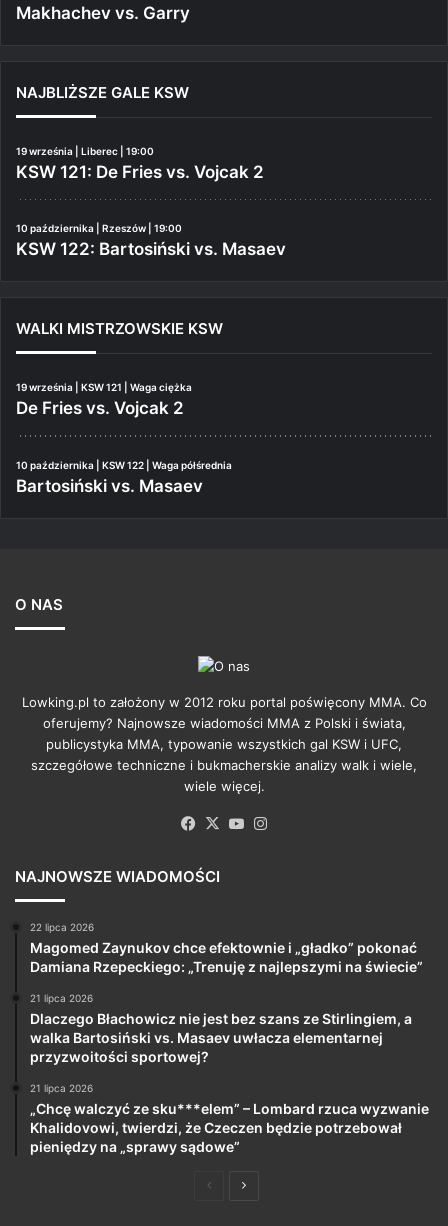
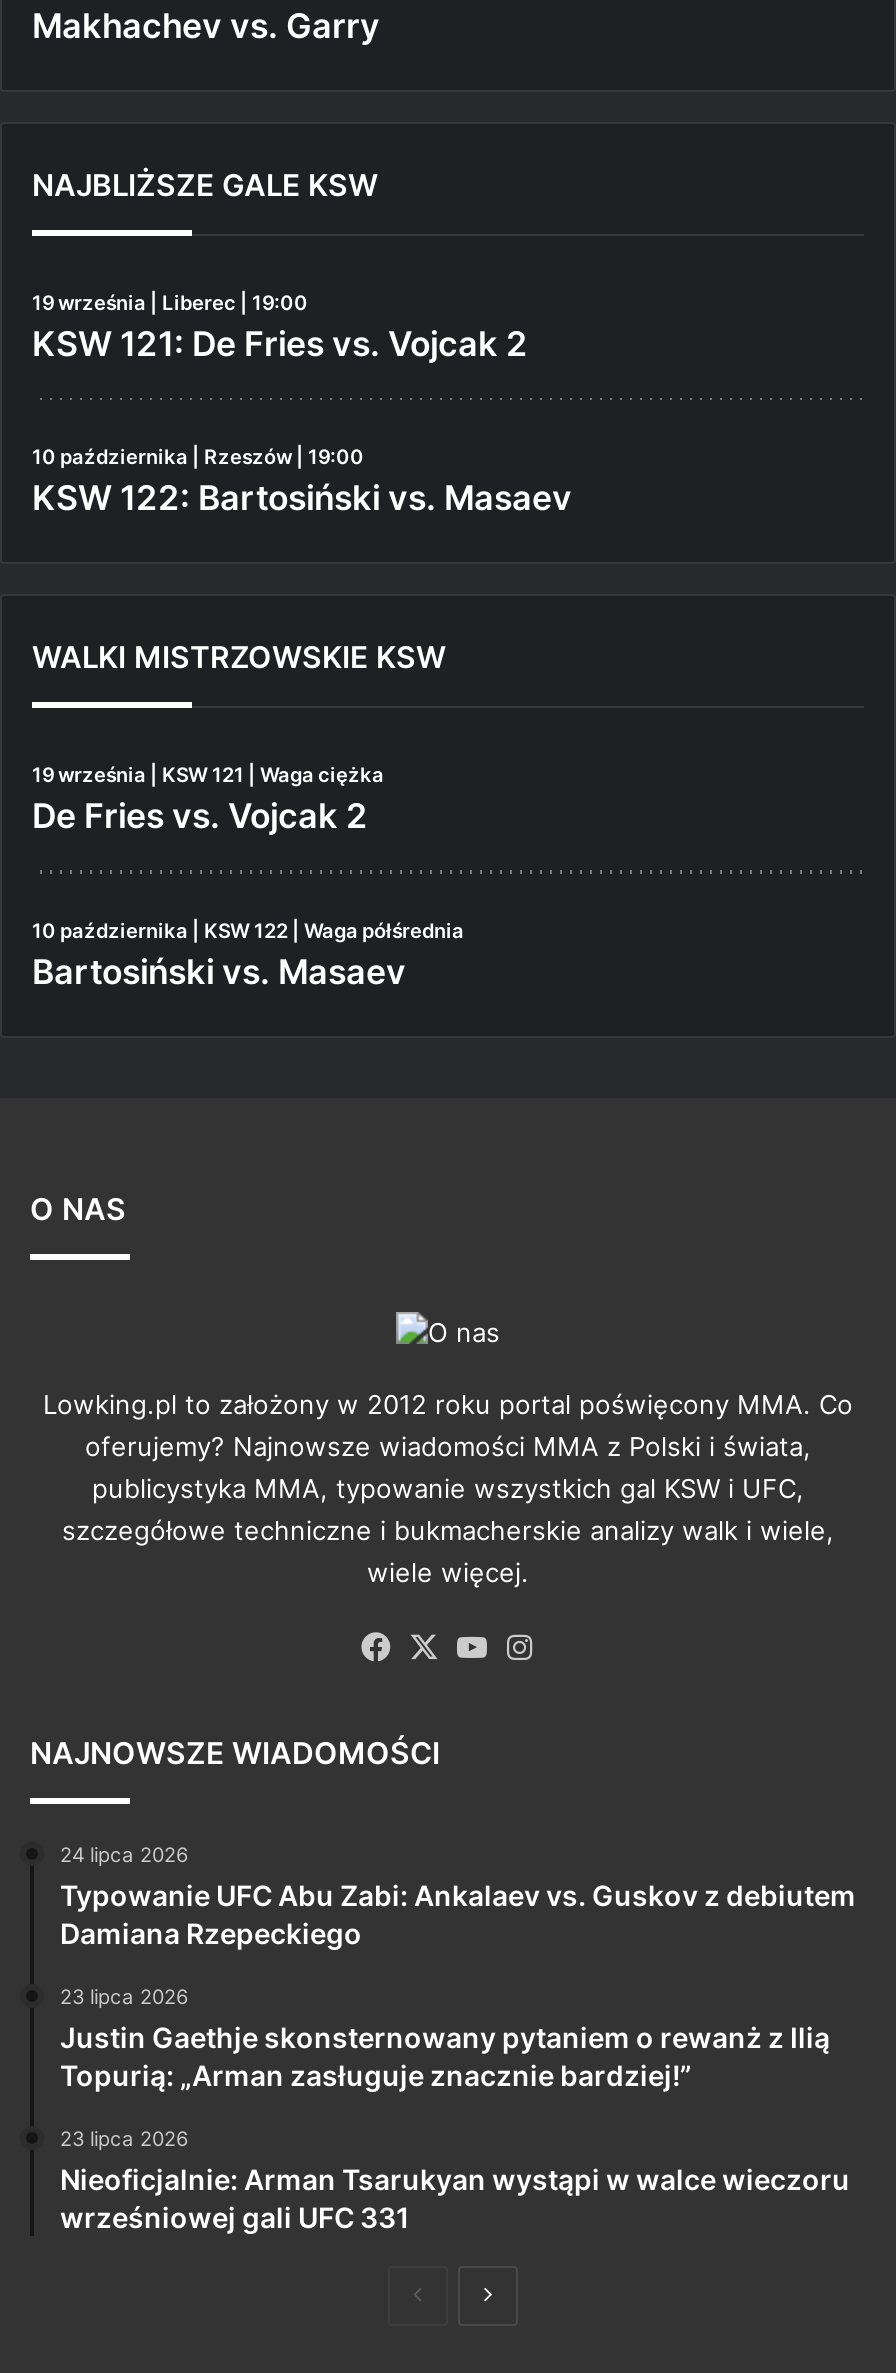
- 22 lipca 2026
- Magomed Zaynukov chce efektownie i „gładko” pokonać
- Damiana Rzepeckiego: „Trenuję z najlepszymi na świecie”
+ 24 lipca 2026
+ Typowanie UFC Abu Zabi: Ankalaev vs. Guskov z debiutem
+ Damiana Rzepeckiego

- 21 lipca 2026
- Dlaczego Błachowicz nie jest bez szans ze Stirlingiem, a
- walka Bartosiński vs. Masaev uwłacza elementarnej
- przyzwoitości sportowej?
+ 23 lipca 2026
+ Justin Gaethje skonsternowany pytaniem o rewanż z Ilią
+ Topurią: „Arman zasługuje znacznie bardziej!”

- 21 lipca 2026
- „Chcę walczyć ze sku***elem” – Lombard rzuca wyzwanie
- Khalidovowi, twierdzi, że Czeczen będzie potrzebował
- pieniędzy na „sprawy sądowe”
+ 23 lipca 2026
+ Nieoficjalnie: Arman Tsarukyan wystąpi w walce wieczoru
+ wrześniowej gali UFC 331
